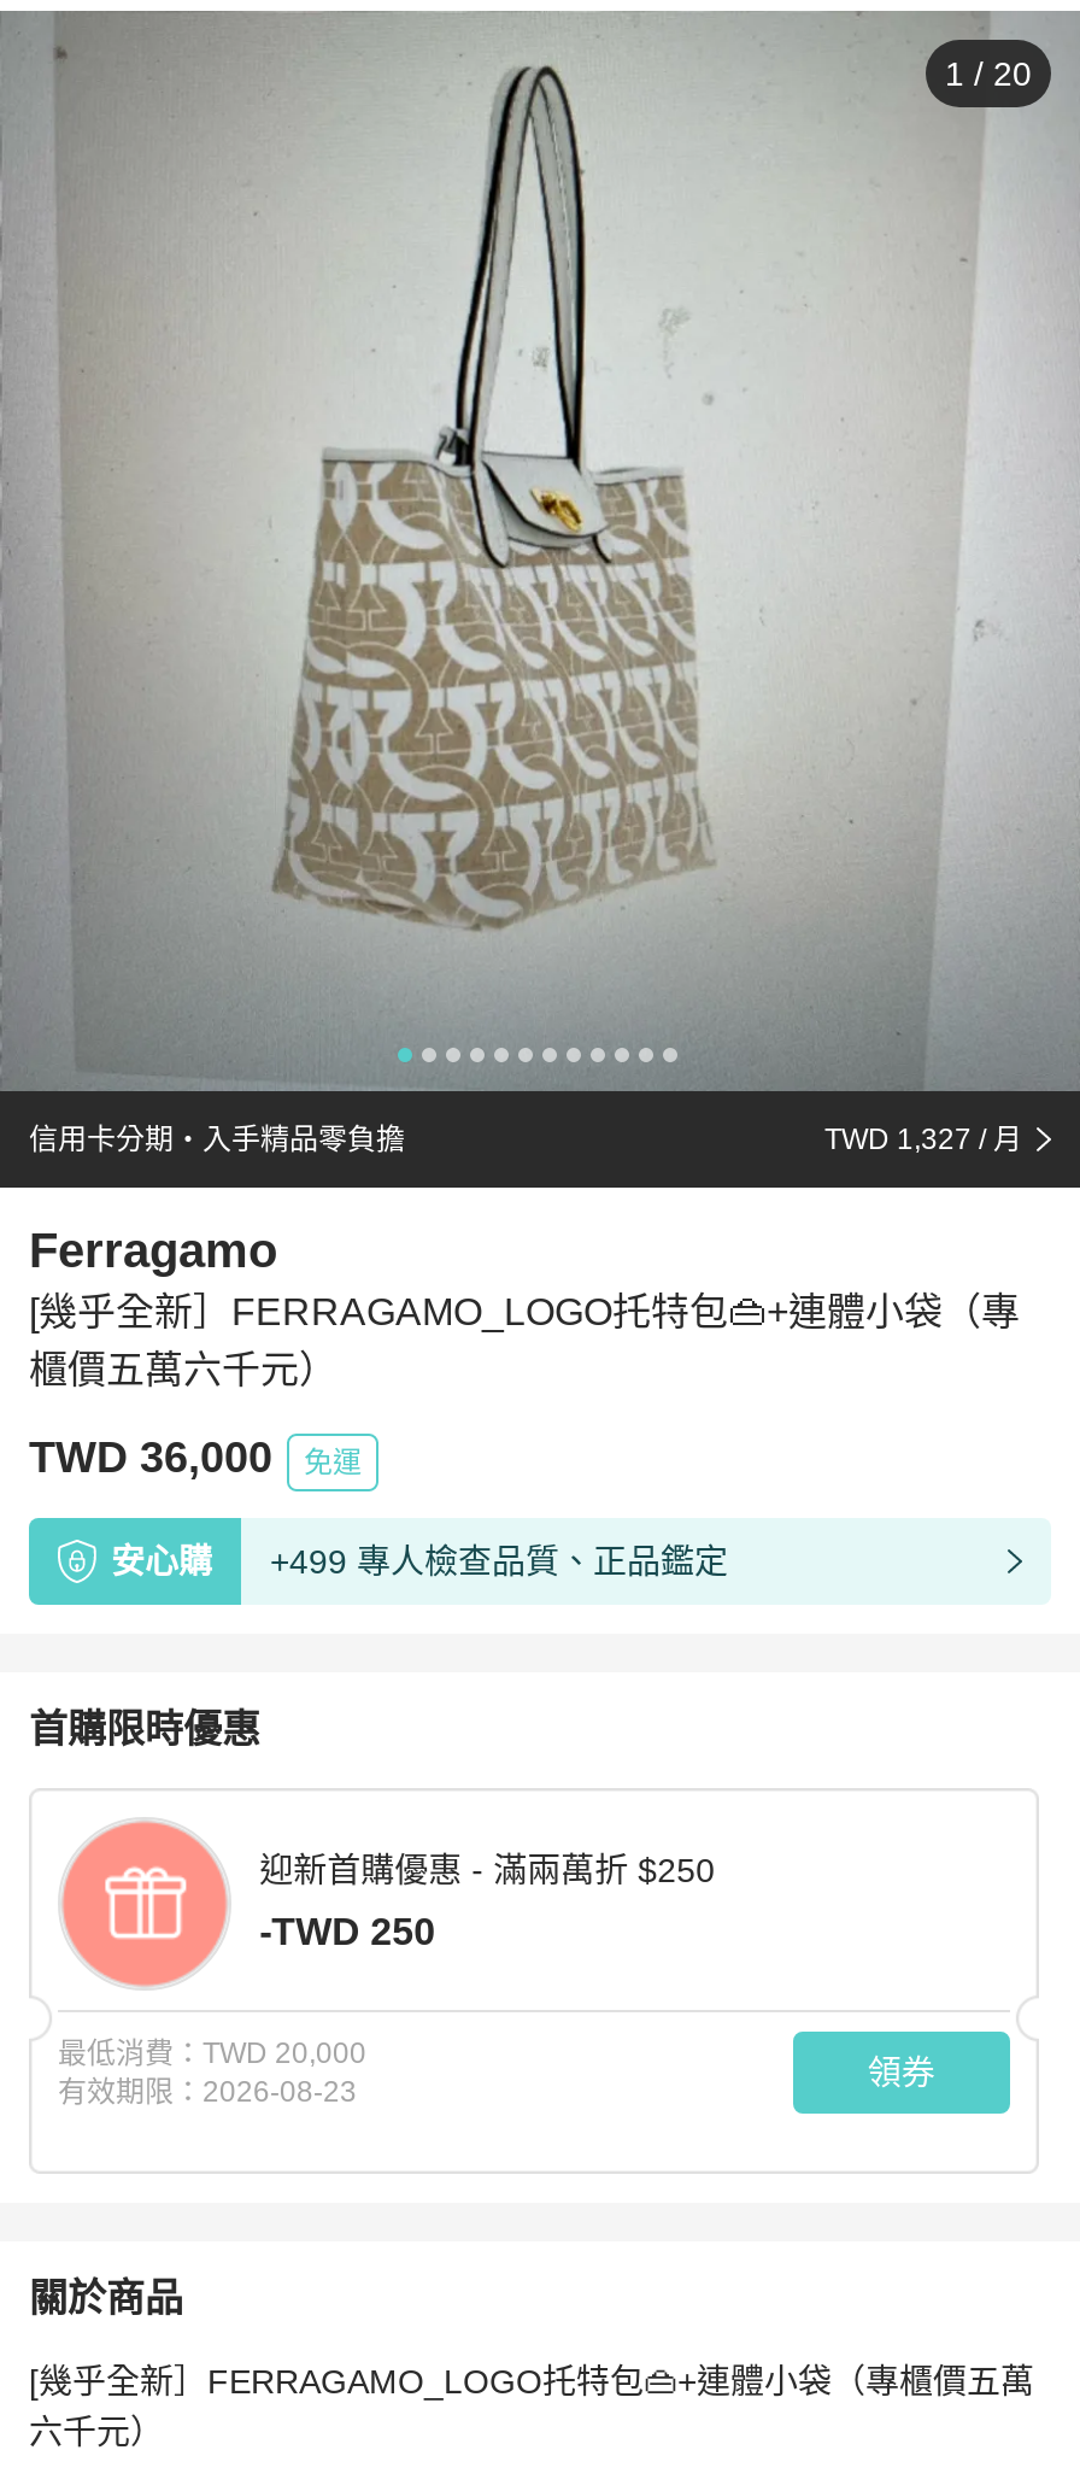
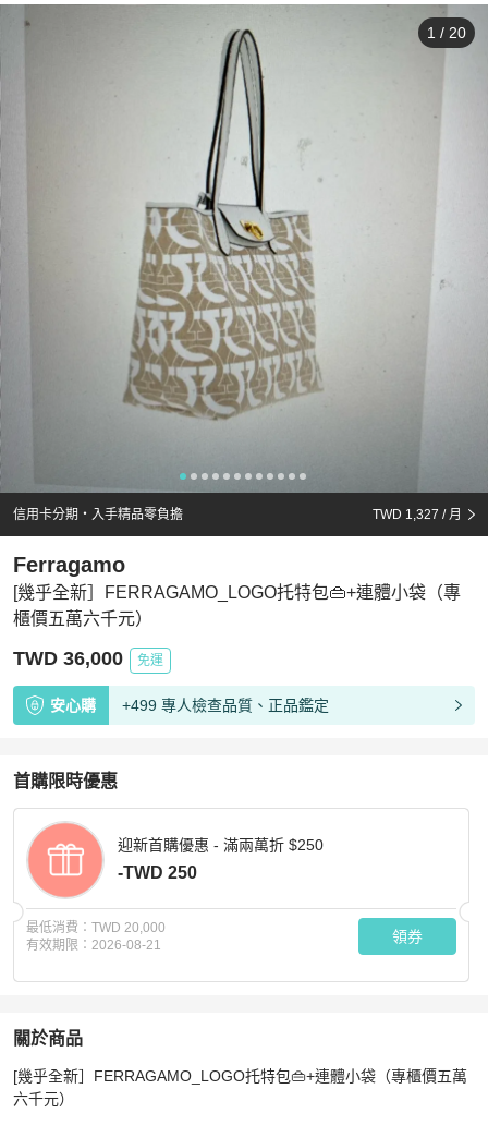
- 有效期限：2026-08-23
+ 有效期限：2026-08-21
